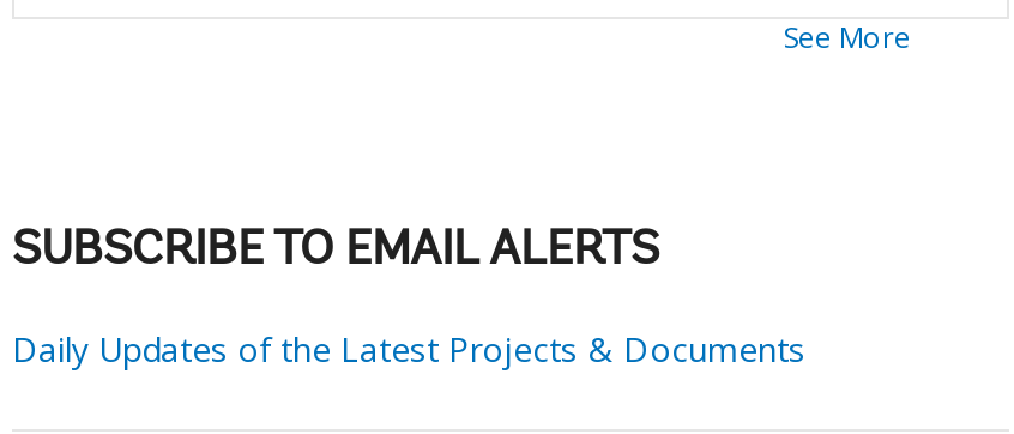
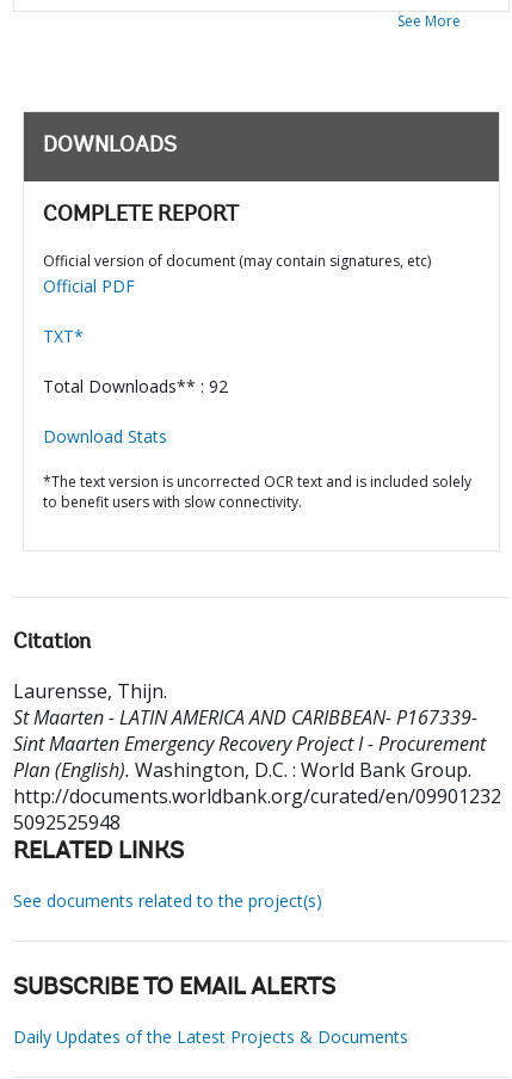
+ Citation
+ Laurensse, Thijn.
+ St Maarten - LATIN AMERICA AND CARIBBEAN- P167339-
+ Sint Maarten Emergency Recovery Project I - Procurement
+ Plan (English). Washington, D.C. : World Bank Group.
+ http://documents.worldbank.org/curated/en/09901232
+ 5092525948
+ RELATED LINKS
+ See documents related to the project(s)

+ DOWNLOADS
+ COMPLETE REPORT
+ Official version of document (may contain signatures, etc)
+ Official PDF
+ TXT*
+ Total Downloads** : 92
+ Download Stats
+ *The text version is uncorrected OCR text and is included solely
+ to benefit users with slow connectivity.
